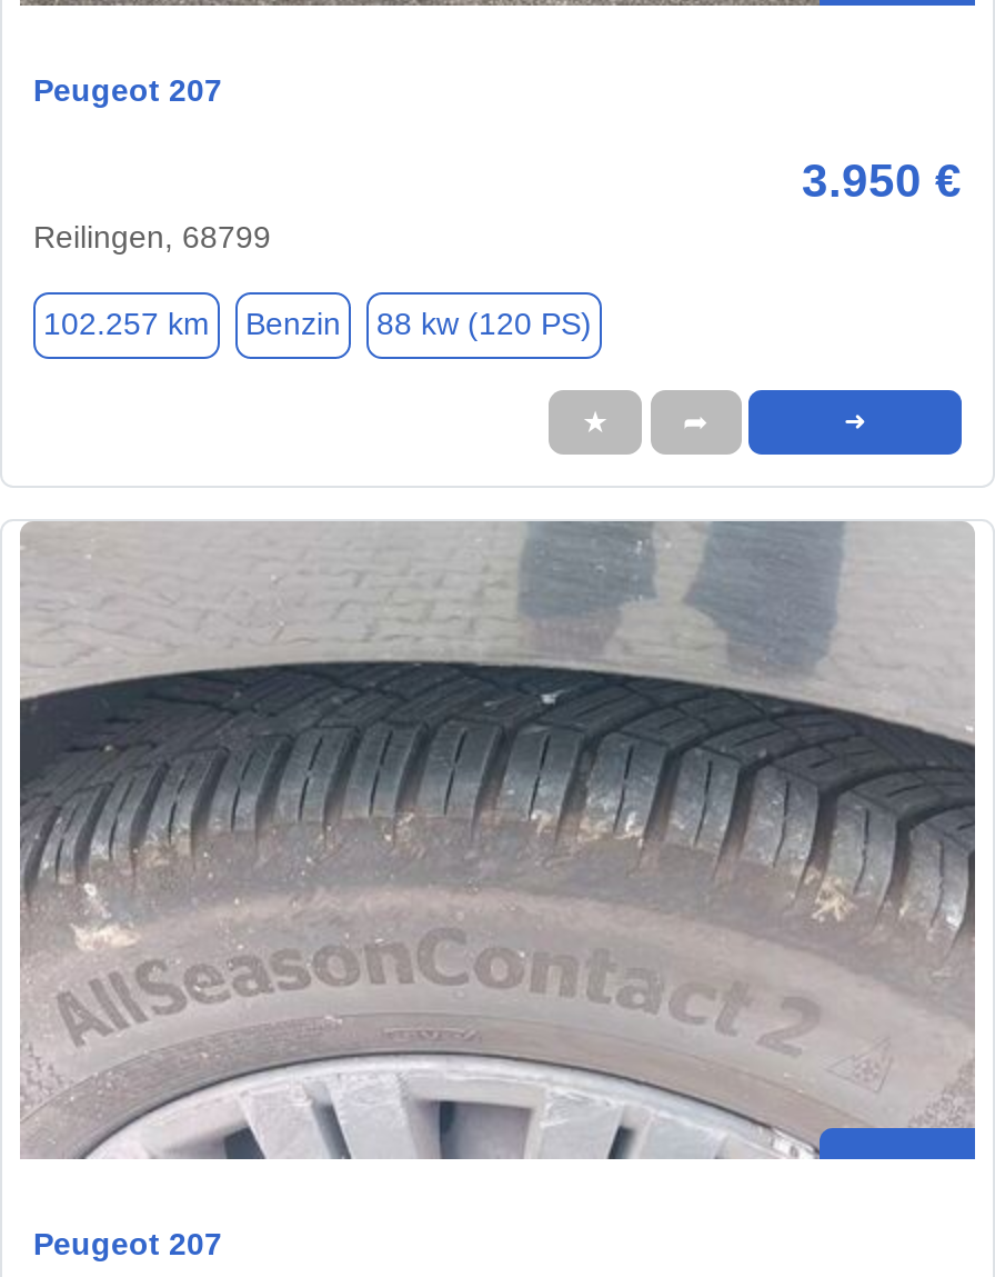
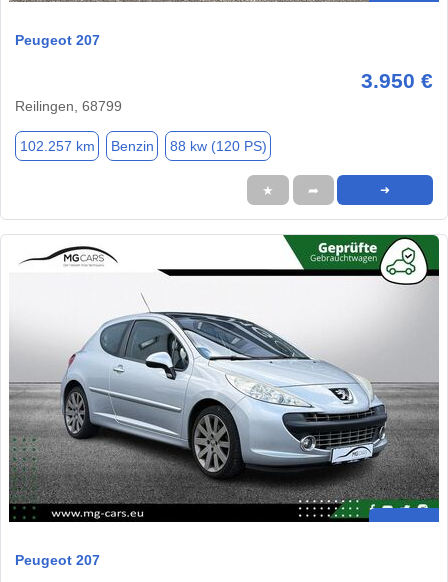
- [image]
+ [image]
